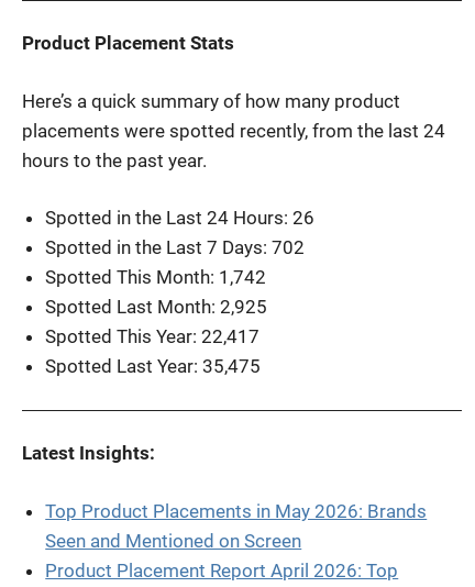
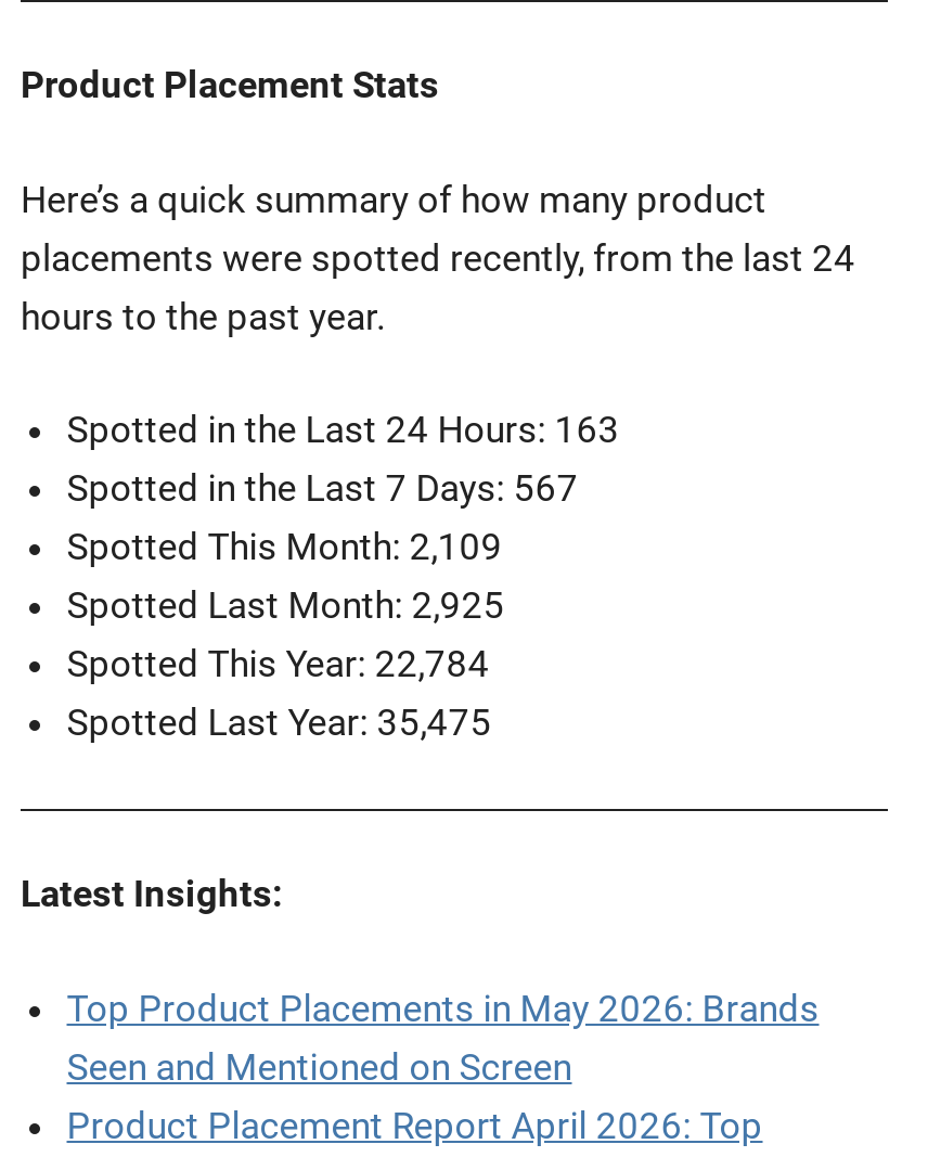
- Spotted in the Last 24 Hours: 26
+ Spotted in the Last 24 Hours: 163

- Spotted in the Last 7 Days: 702
+ Spotted in the Last 7 Days: 567

- Spotted This Month: 1,742
+ Spotted This Month: 2,109

- Spotted This Year: 22,417
+ Spotted This Year: 22,784
